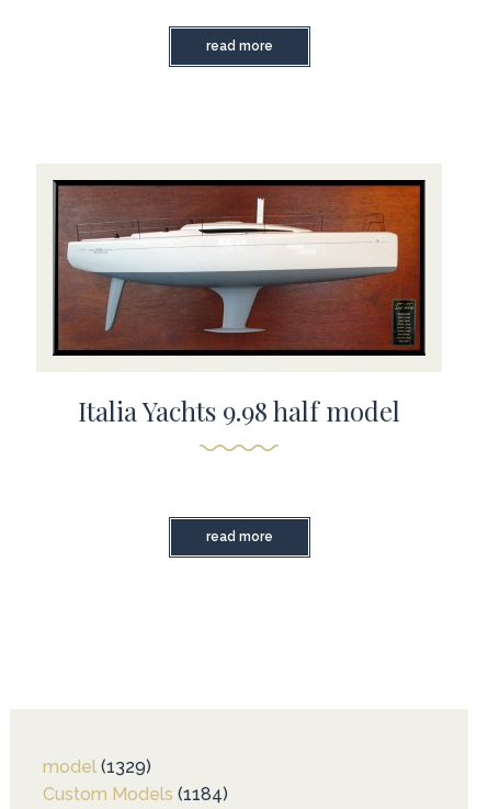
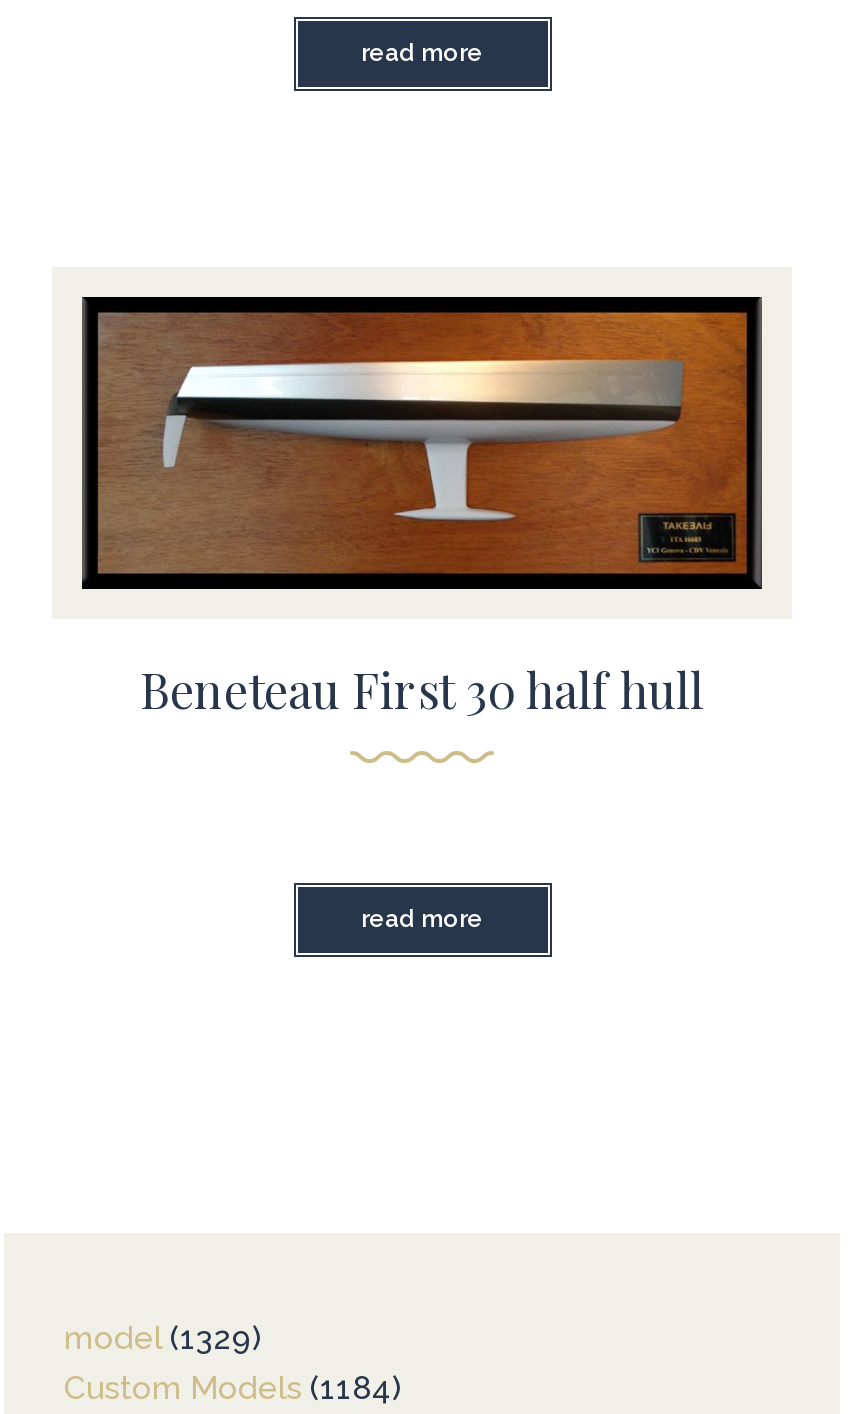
- [image]
- Italia Yachts 9.98 half model
+ [image]
+ Beneteau First 30 half hull
